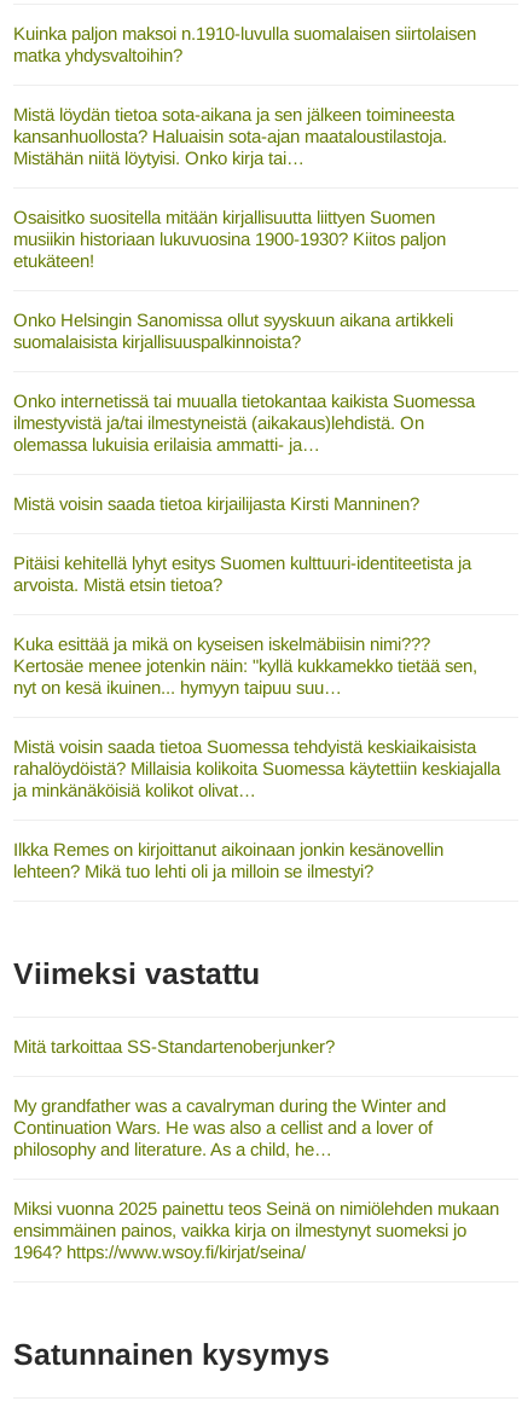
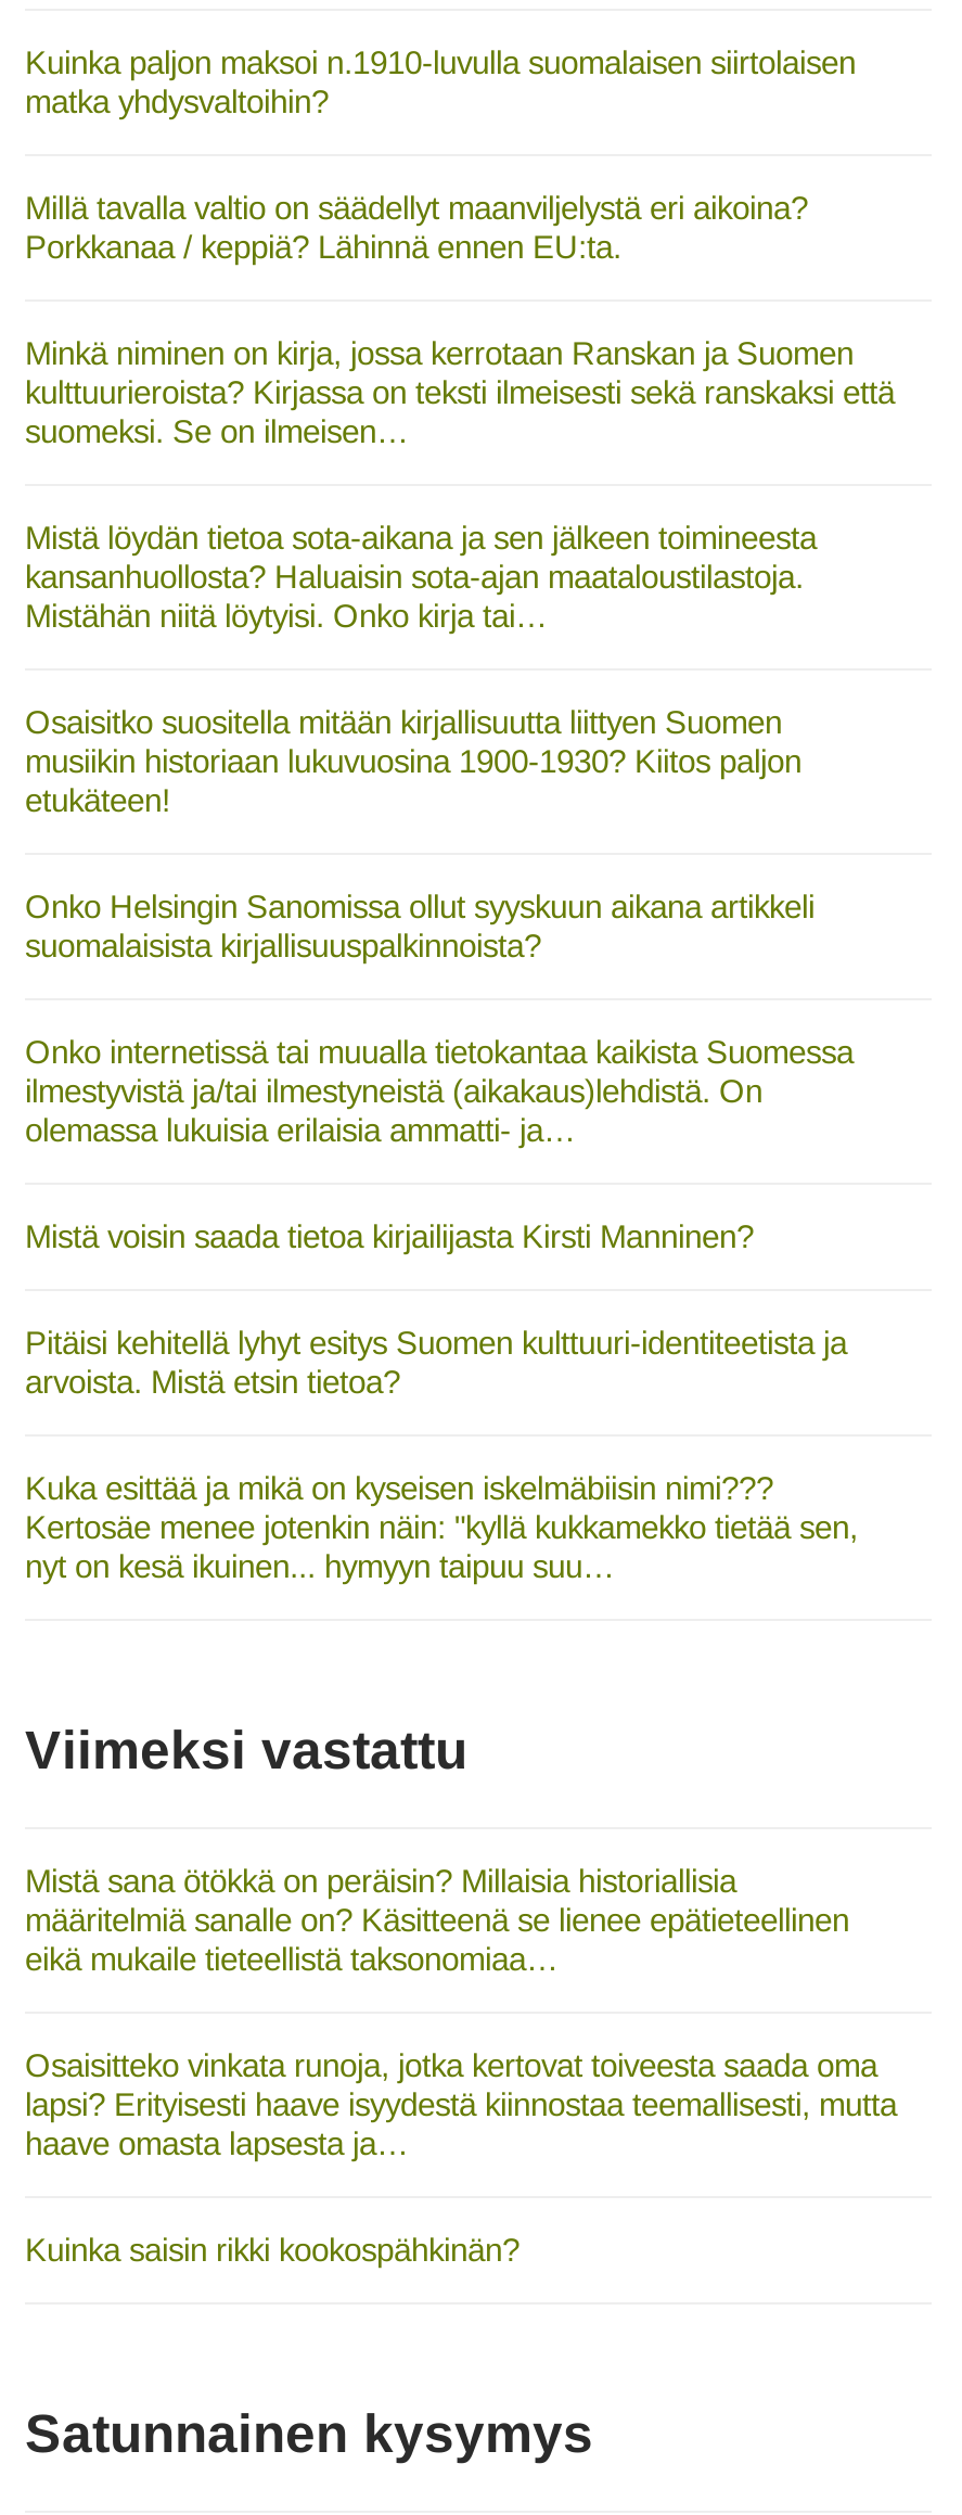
+ Millä tavalla valtio on säädellyt maanviljelystä eri aikoina?
+ Porkkanaa / keppiä? Lähinnä ennen EU:ta.
+ Minkä niminen on kirja, jossa kerrotaan Ranskan ja Suomen
+ kulttuurieroista? Kirjassa on teksti ilmeisesti sekä ranskaksi että
+ suomeksi. Se on ilmeisen…

moved down: Mistä löydän tietoa sota-aikana ja sen jälkeen toimineesta | kansanhuollosta? Haluaisin sota-ajan maataloustilastoja. | Mistähän niitä löytyisi. Onko kirja tai… | ... | Kertosäe menee jotenkin näin: "kyllä kukkamekko tietää sen, | nyt on kesä ikuinen... hymyyn taipuu suu…

- Mistä voisin saada tietoa Suomessa tehdyistä keskiaikaisista
- rahalöydöistä? Millaisia kolikoita Suomessa käytettiin keskiajalla
- ja minkänäköisiä kolikot olivat…
- Ilkka Remes on kirjoittanut aikoinaan jonkin kesänovellin
- lehteen? Mikä tuo lehti oli ja milloin se ilmestyi?

- Mitä tarkoittaa SS-Standartenoberjunker?
+ Mistä sana ötökkä on peräisin? Millaisia historiallisia
+ määritelmiä sanalle on? Käsitteenä se lienee epätieteellinen
+ eikä mukaile tieteellistä taksonomiaa…

- My grandfather was a cavalryman during the Winter and
- Continuation Wars. He was also a cellist and a lover of
- philosophy and literature. As a child, he…
+ Osaisitteko vinkata runoja, jotka kertovat toiveesta saada oma
+ lapsi? Erityisesti haave isyydestä kiinnostaa teemallisesti, mutta
+ haave omasta lapsesta ja…

- Miksi vuonna 2025 painettu teos Seinä on nimiölehden mukaan
- ensimmäinen painos, vaikka kirja on ilmestynyt suomeksi jo
- 1964? https://www.wsoy.fi/kirjat/seina/
+ Kuinka saisin rikki kookospähkinän?
